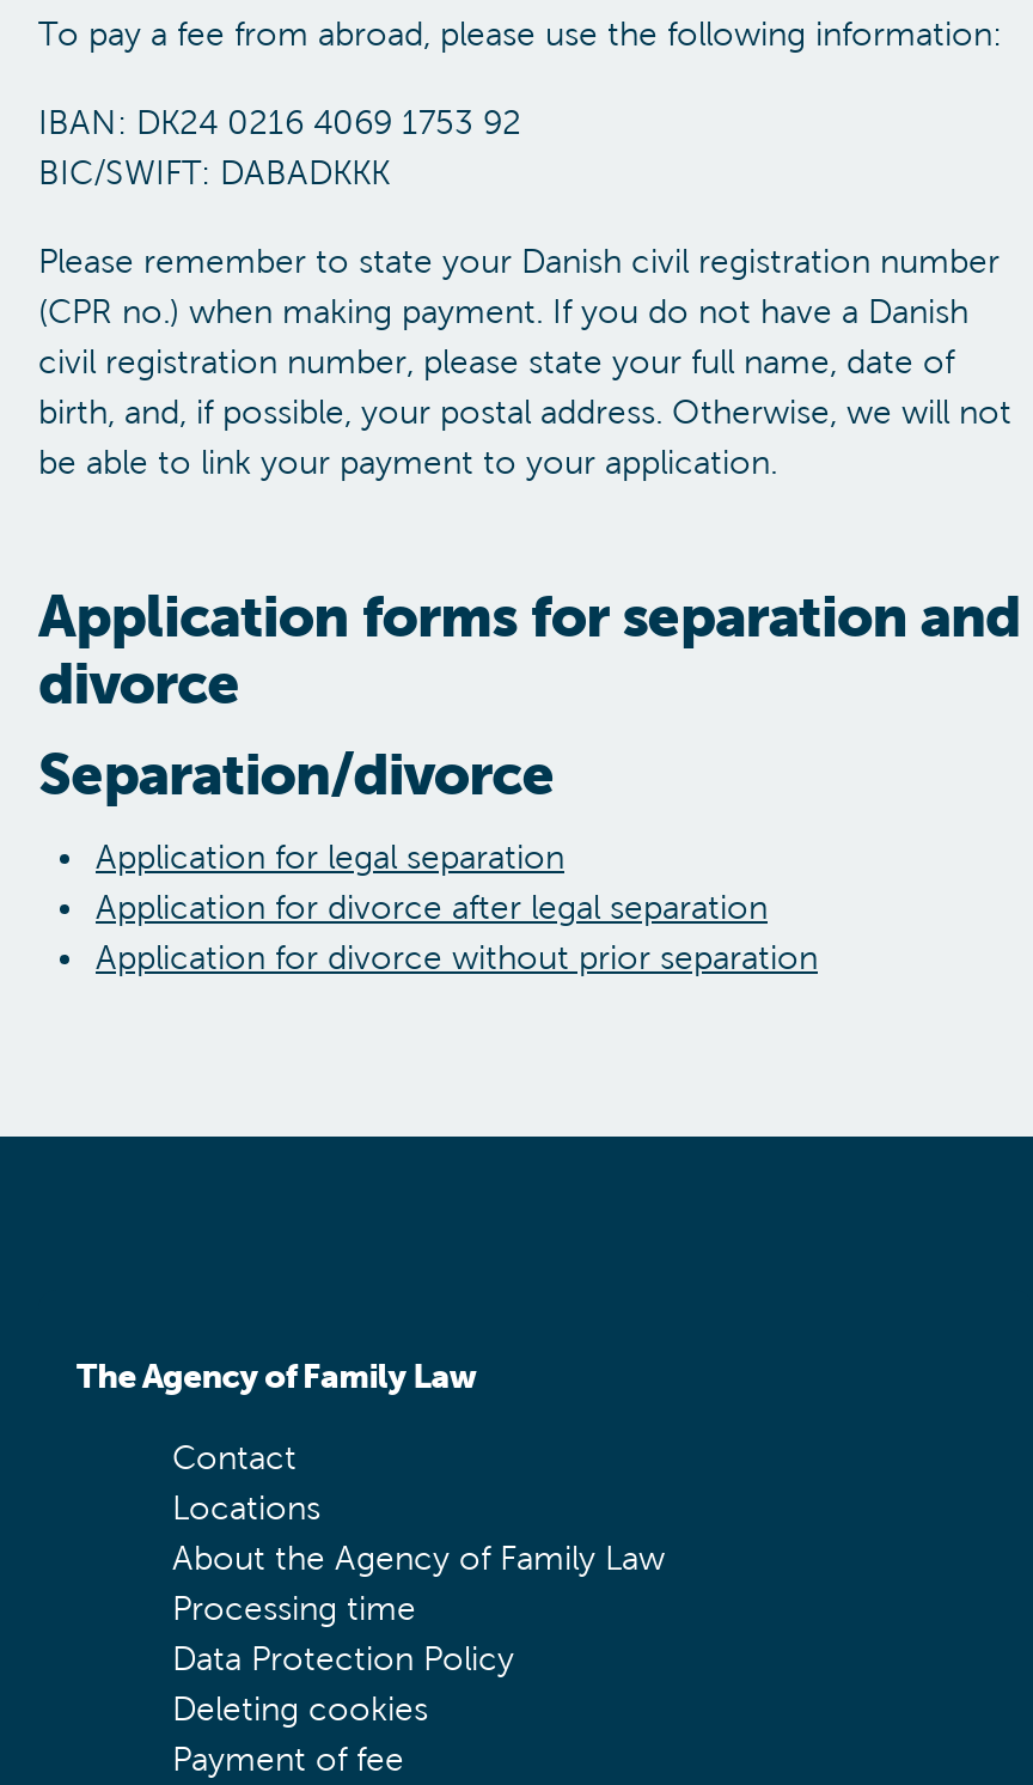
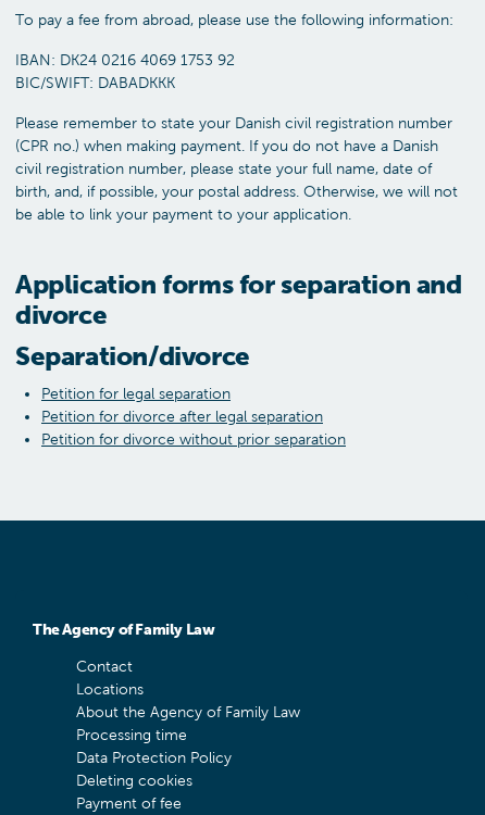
- Application for legal separation
+ Petition for legal separation

- Application for divorce after legal separation
+ Petition for divorce after legal separation

- Application for divorce without prior separation
+ Petition for divorce without prior separation
